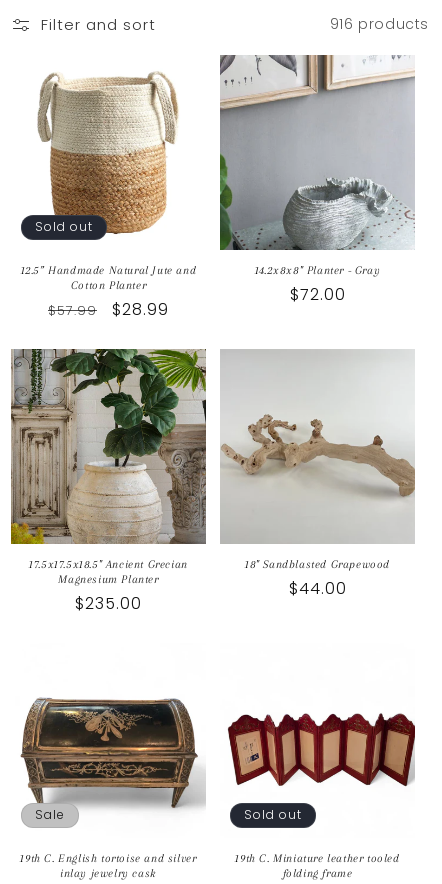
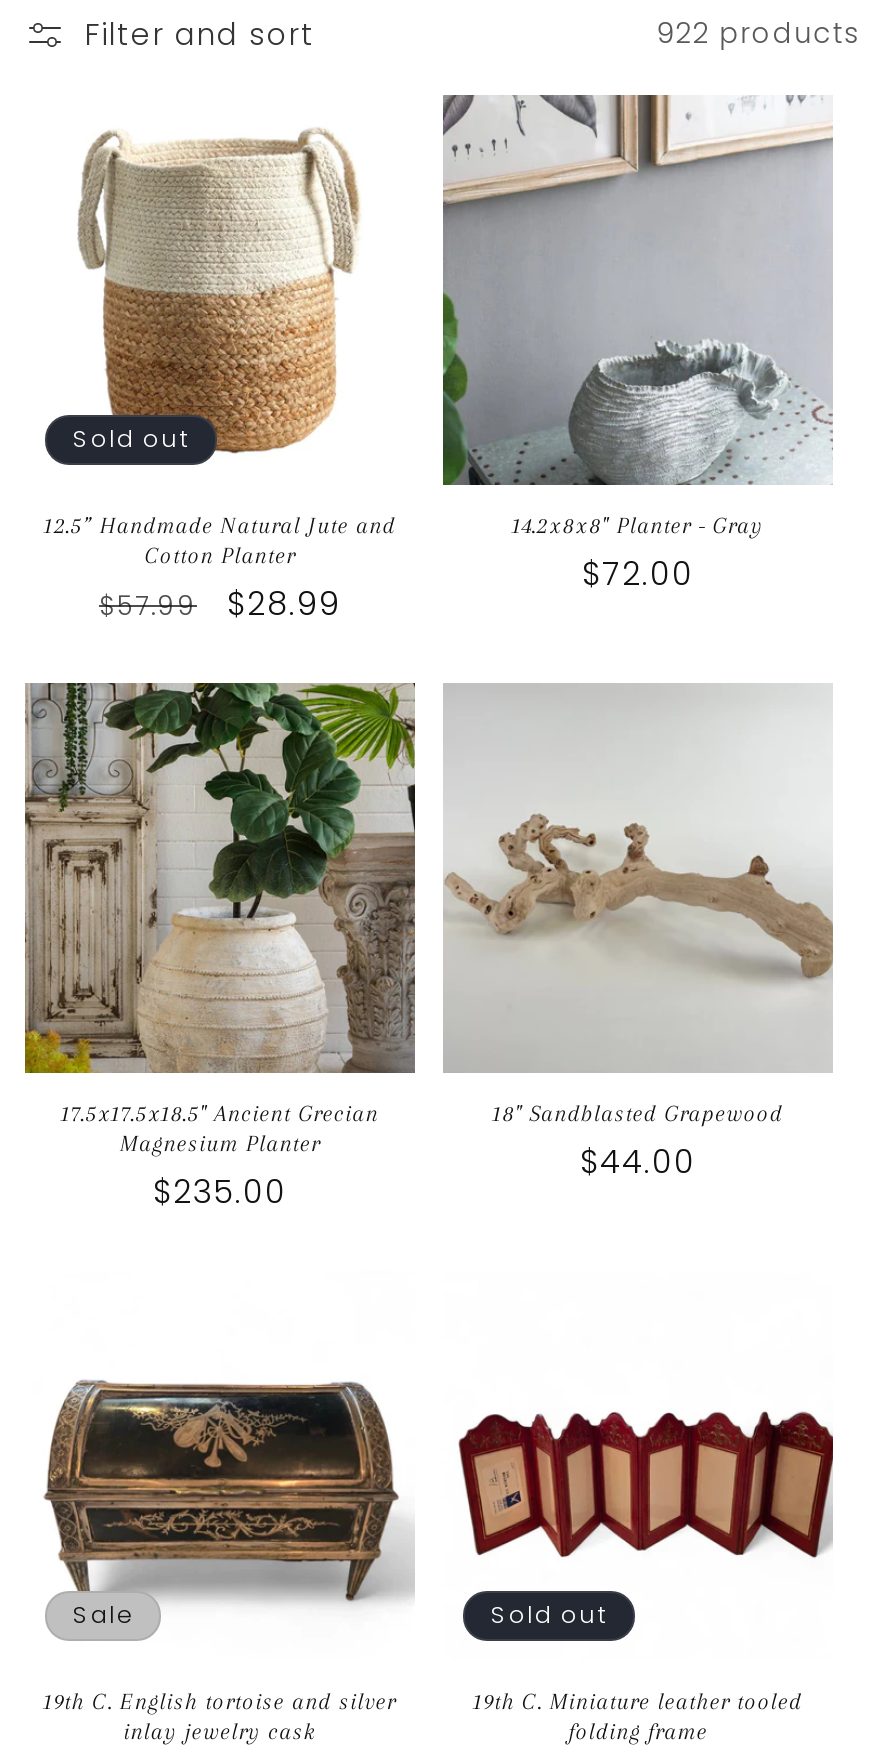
- 916 products
+ 922 products
